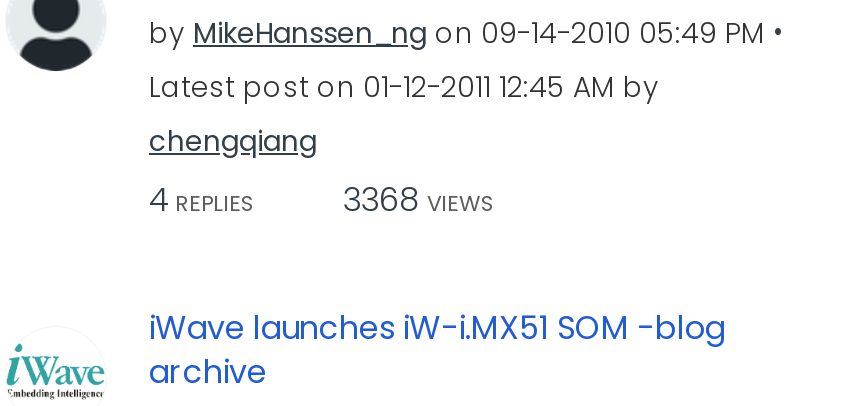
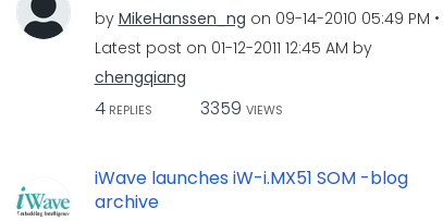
- 4 REPLIES 3368 VIEWS
+ 4 REPLIES 3359 VIEWS
